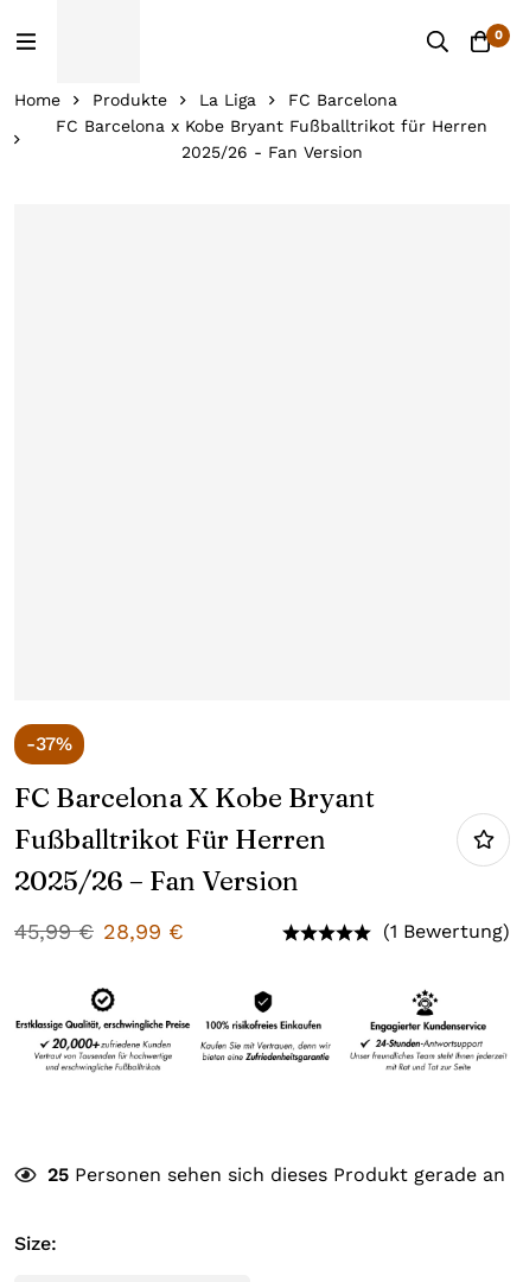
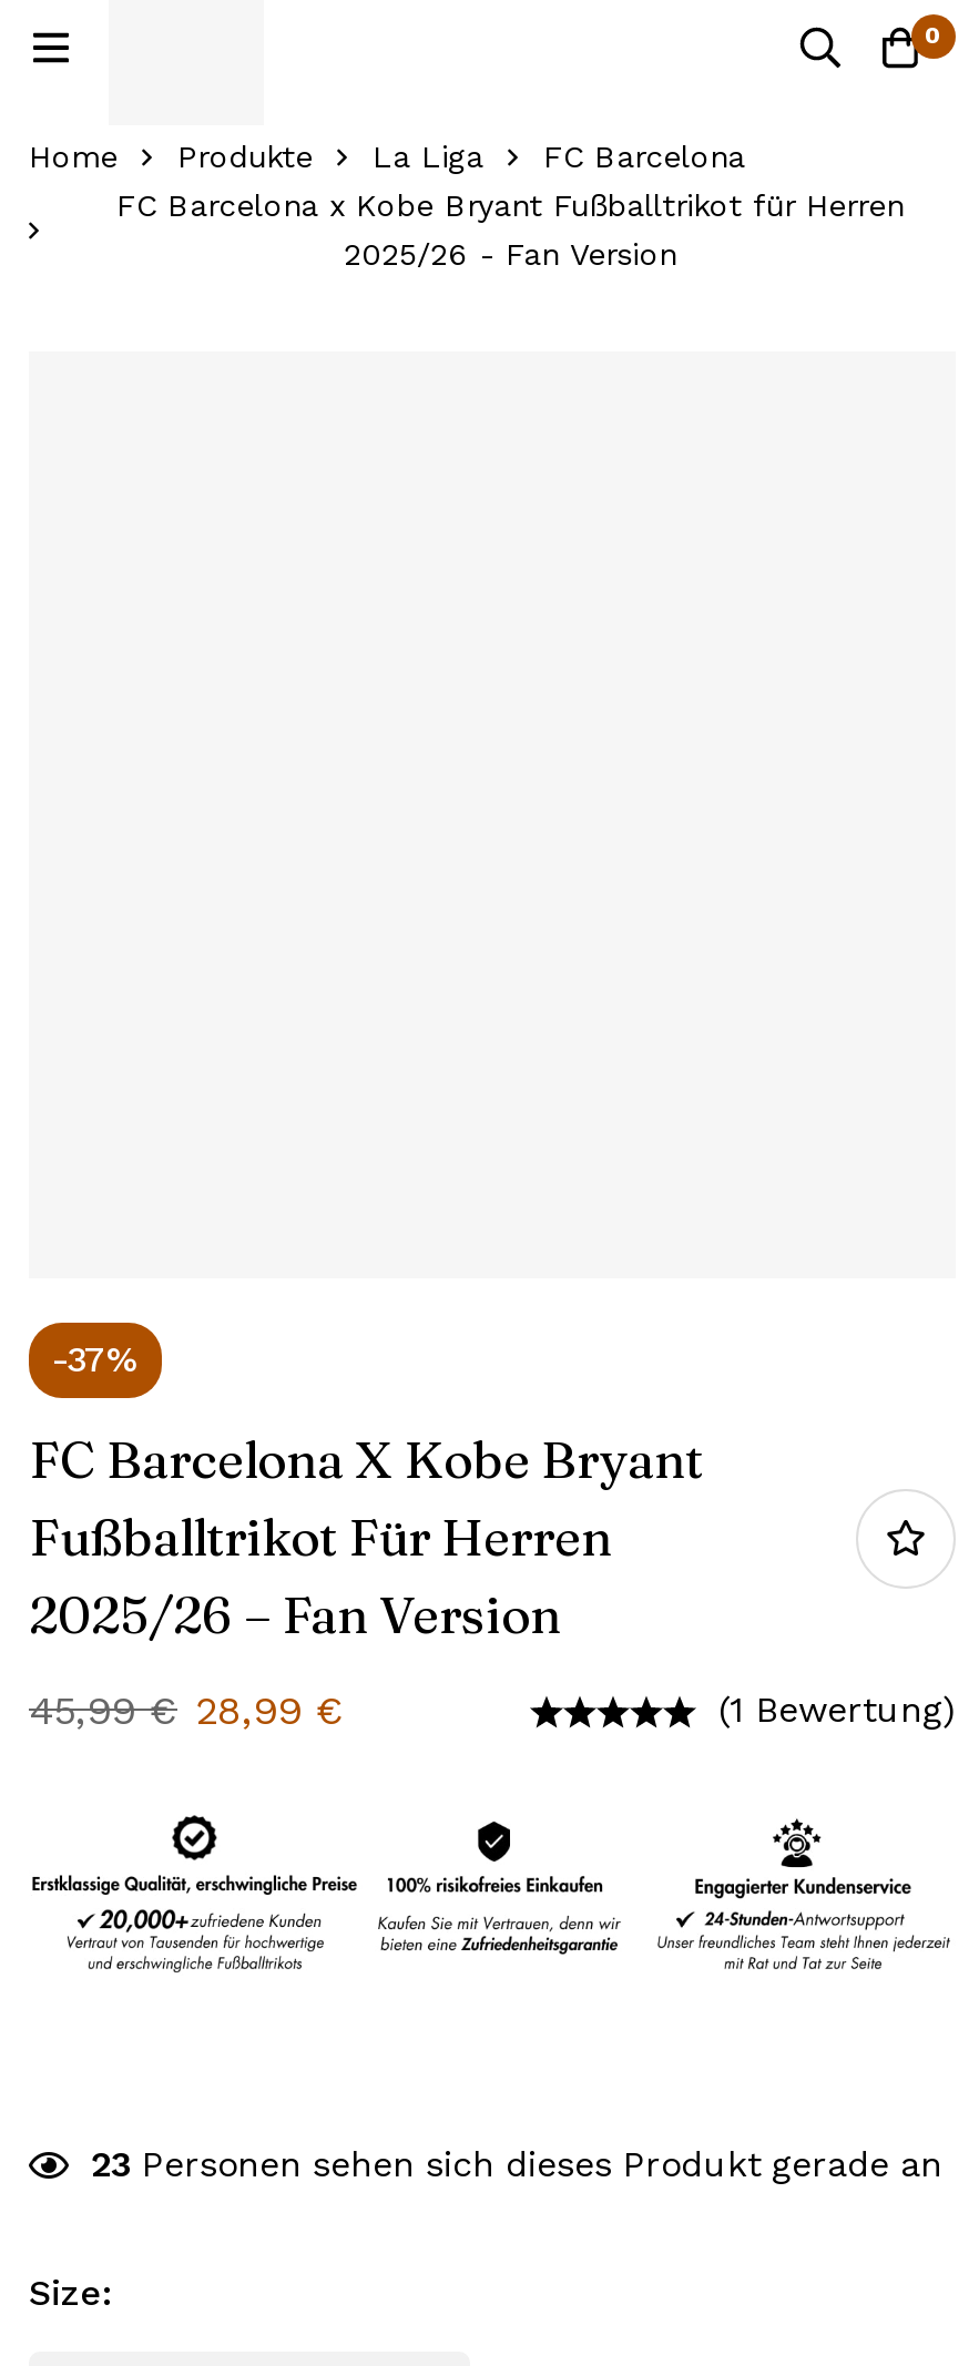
- 25 Personen sehen sich dieses Produkt gerade an
+ 23 Personen sehen sich dieses Produkt gerade an
